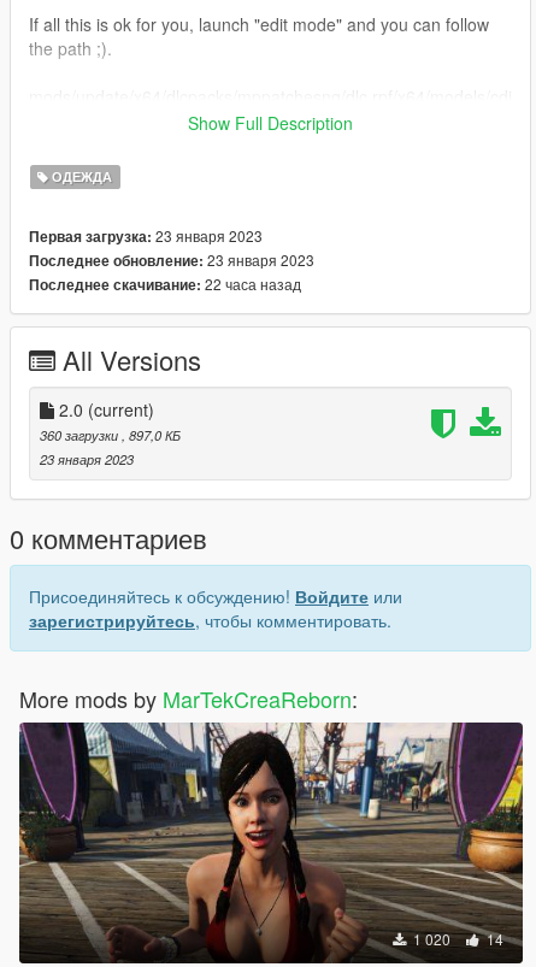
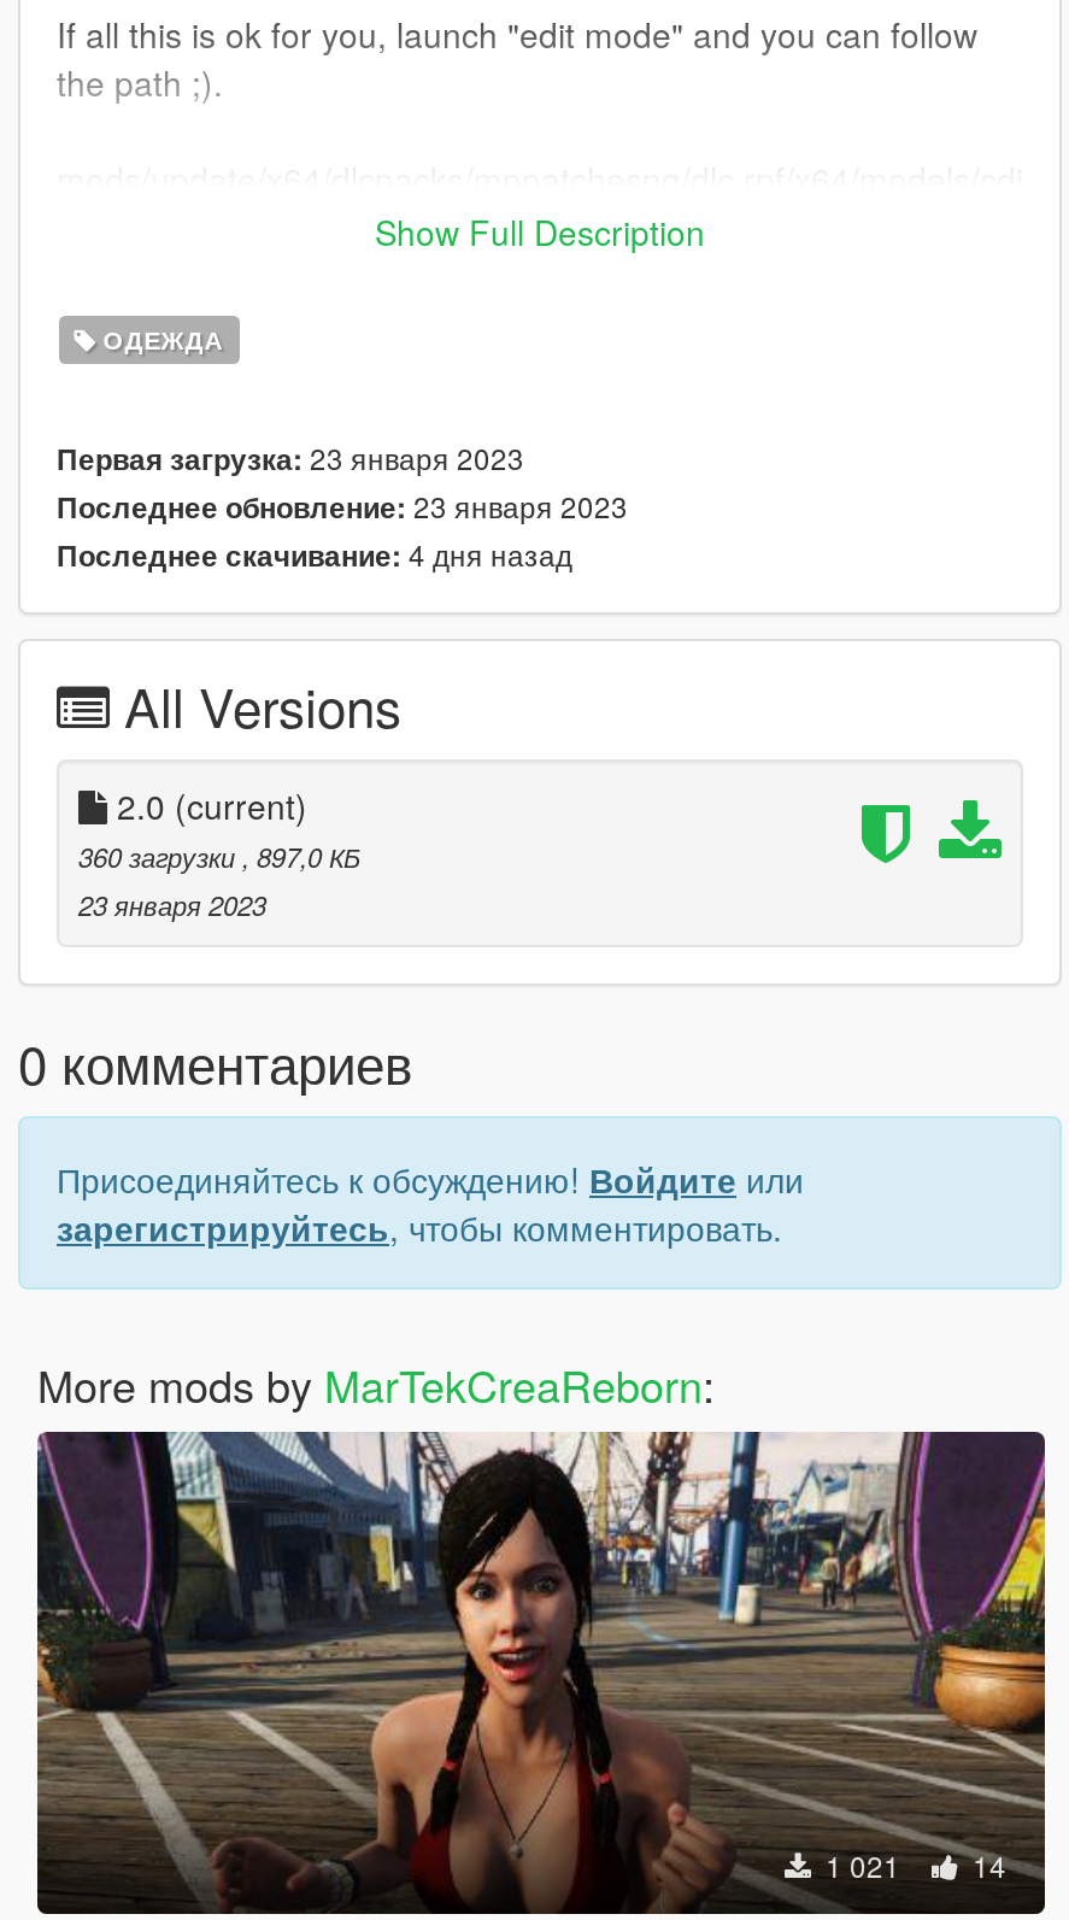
- Последнее скачивание: 22 часа назад
+ Последнее скачивание: 4 дня назад

- 1 020 14
+ 1 021 14
